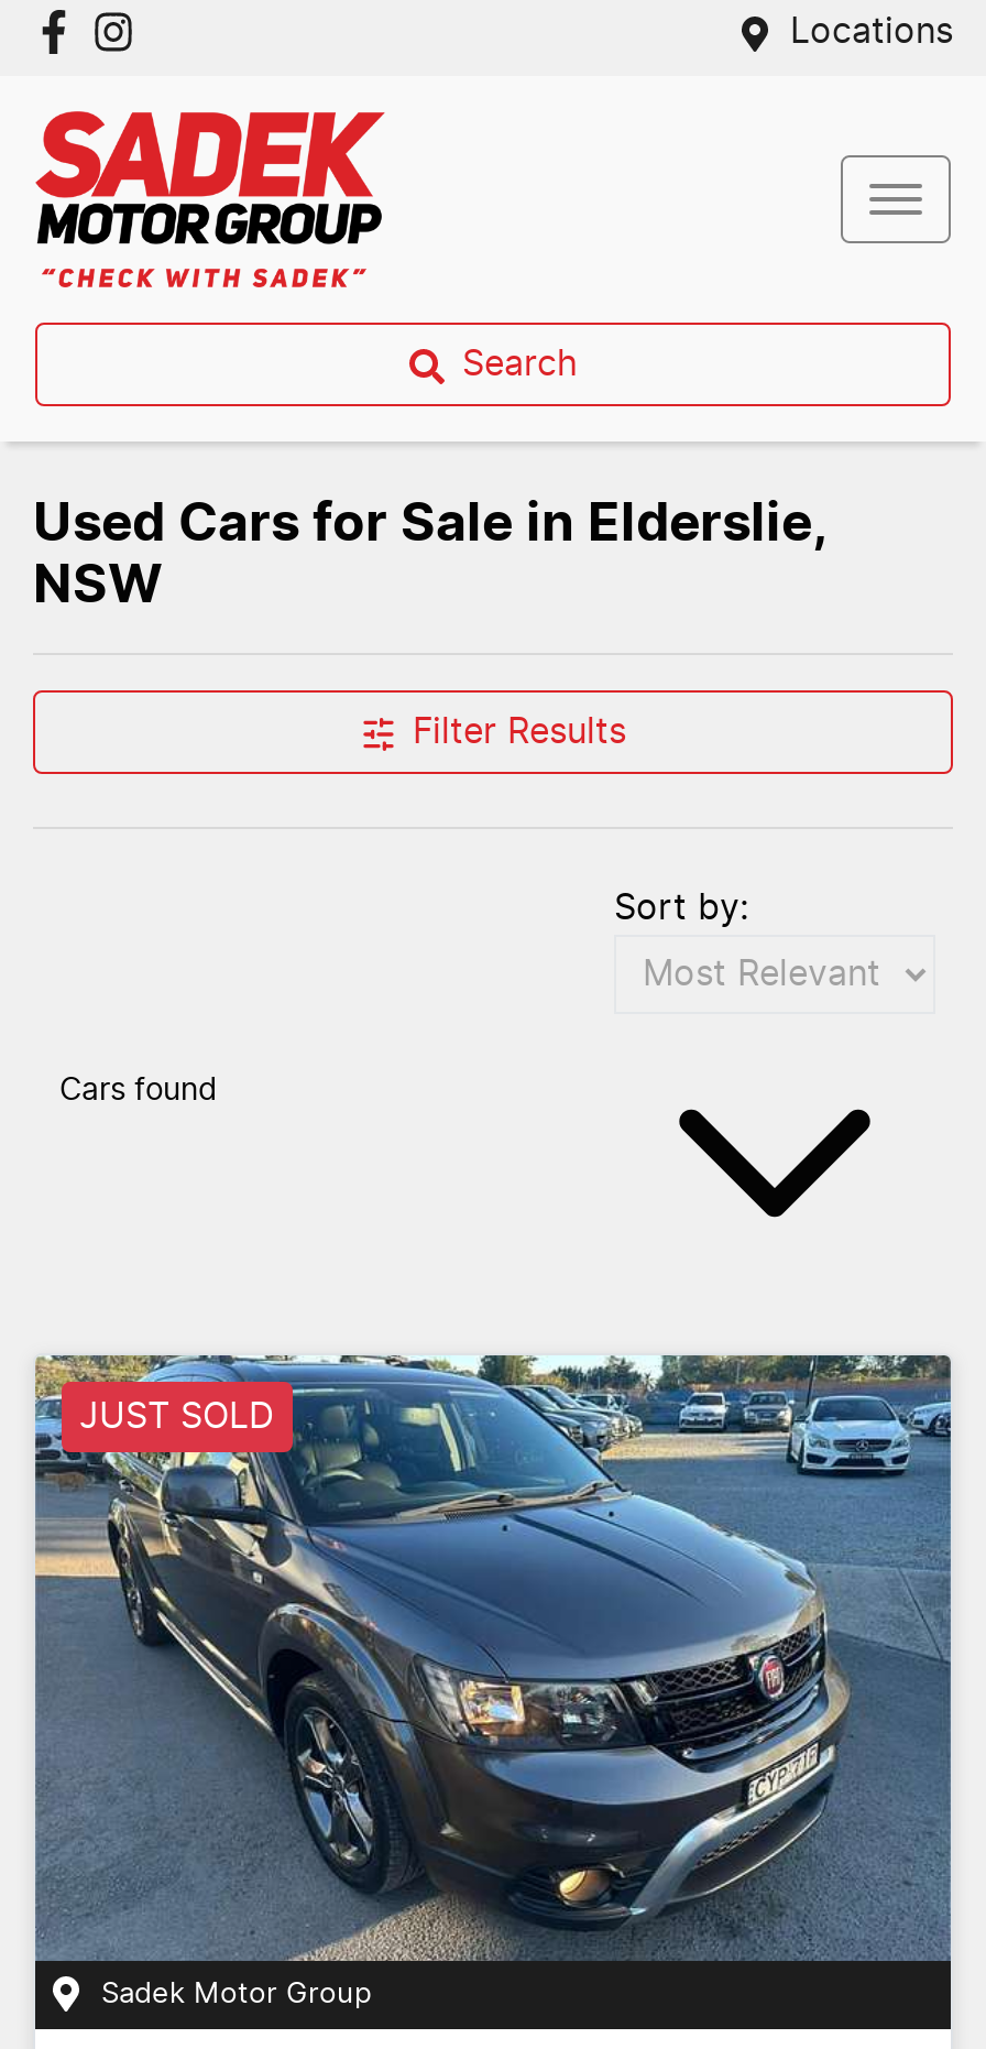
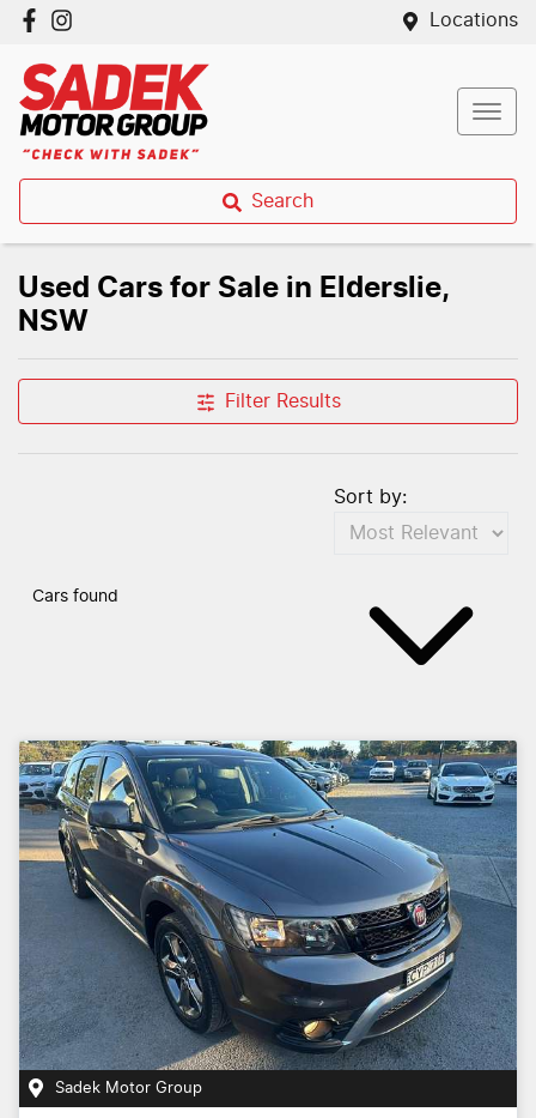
- JUST SOLD
